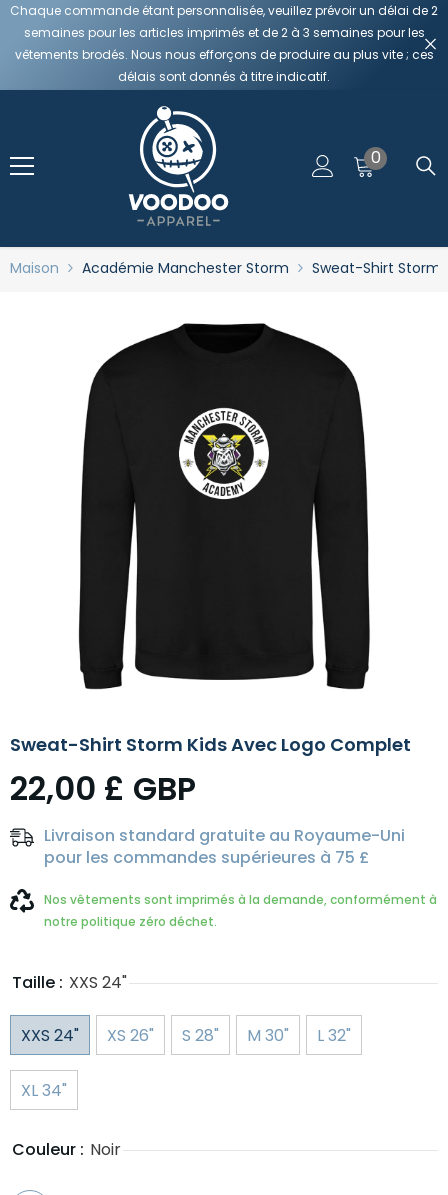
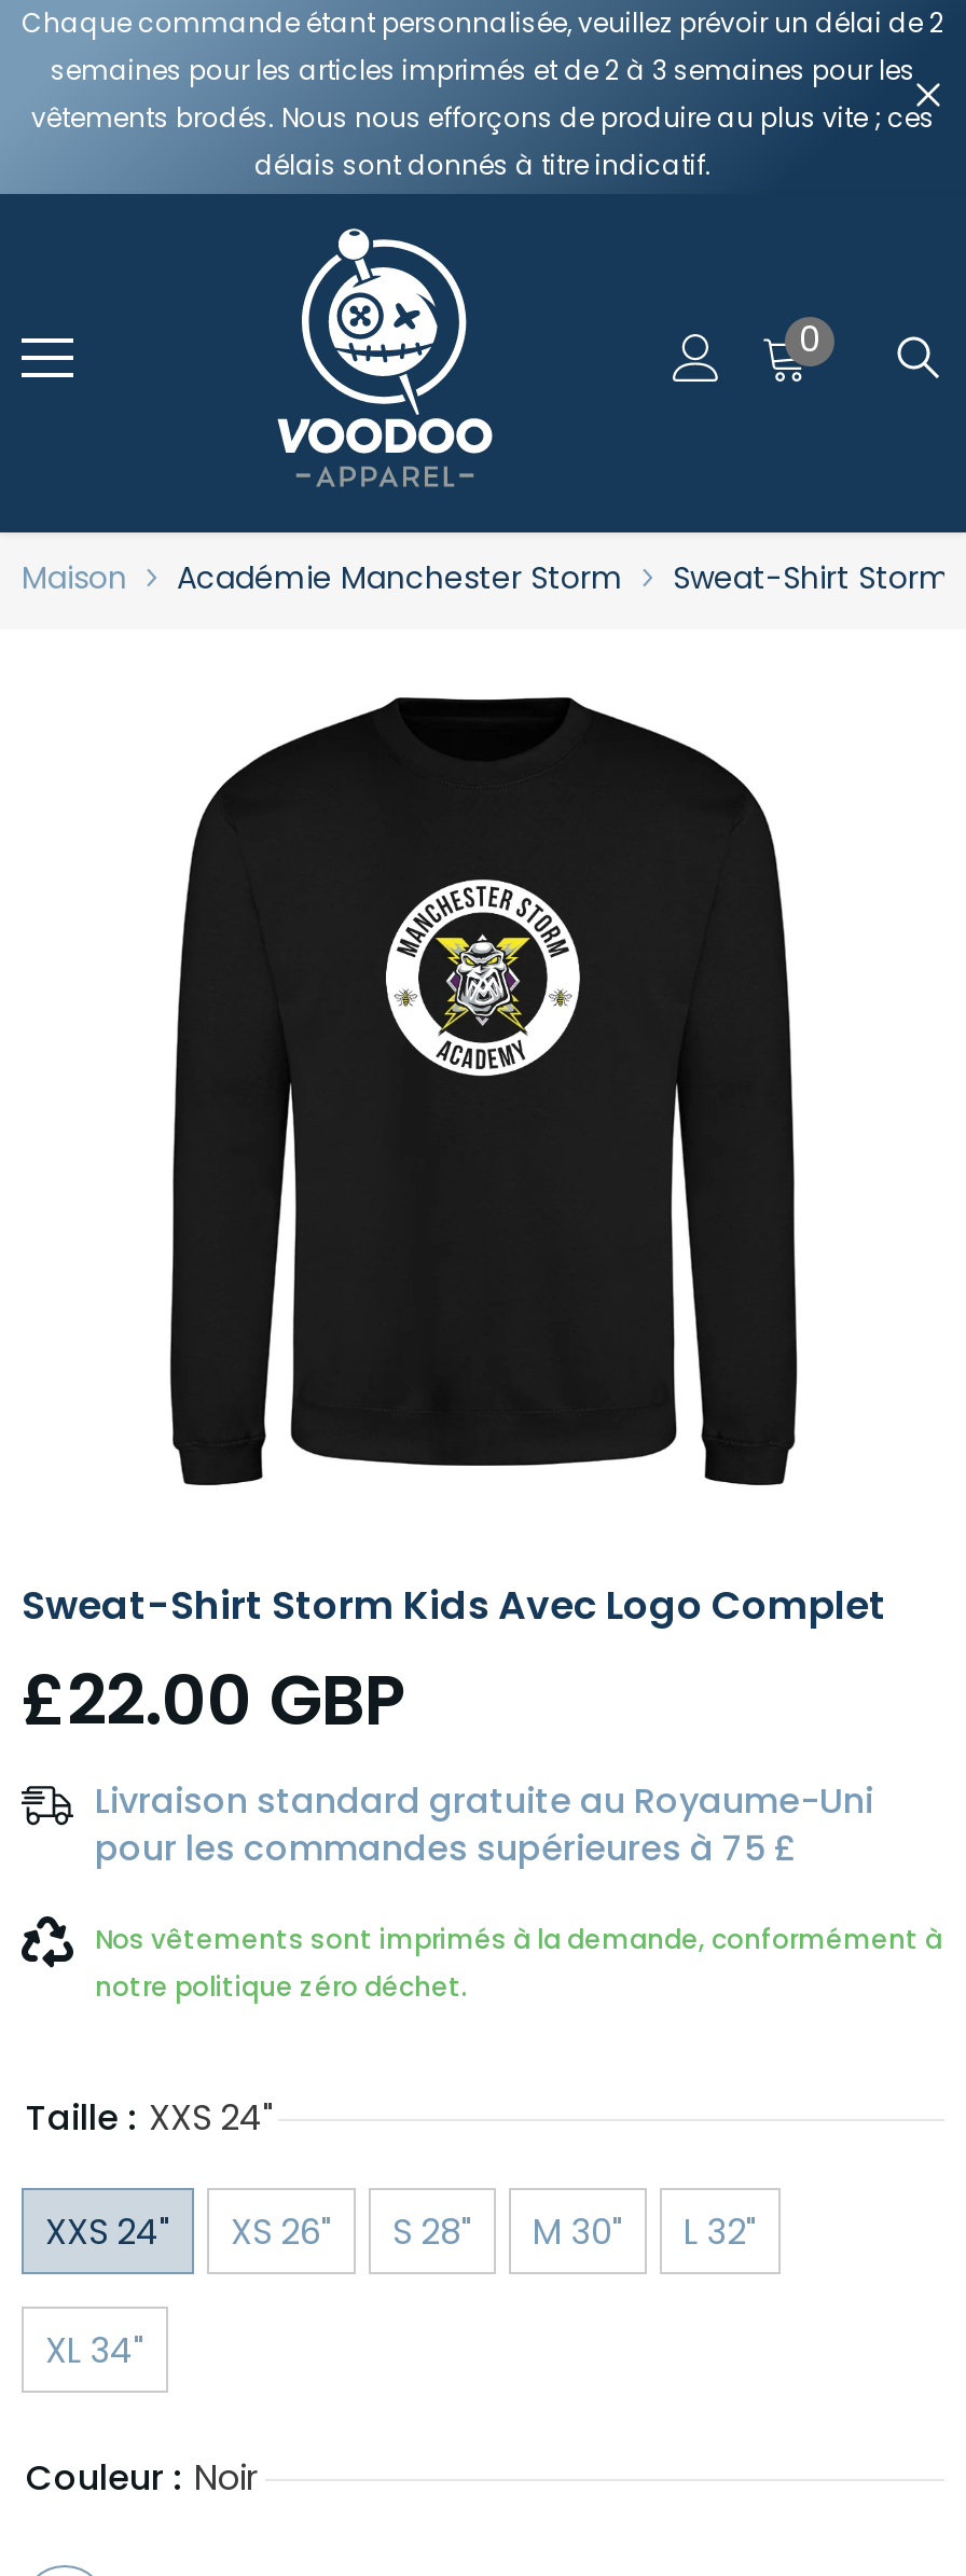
- 22,00 £ GBP
+ £22.00 GBP
